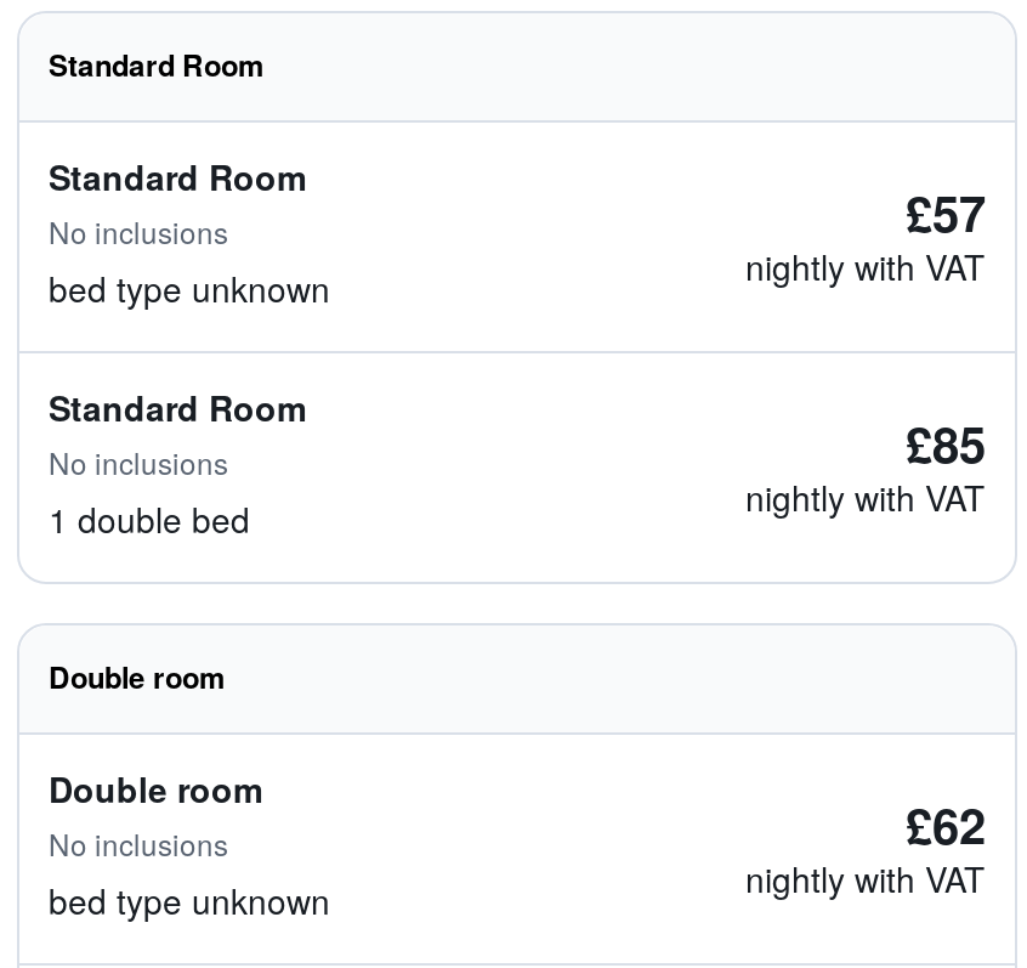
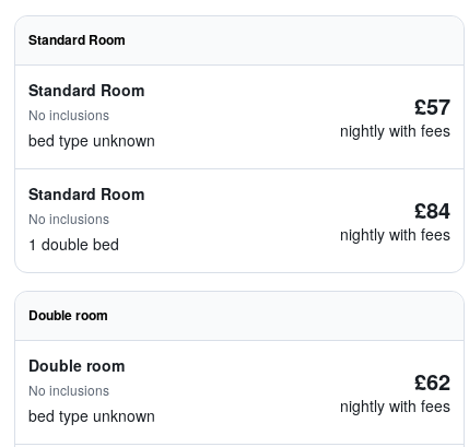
- nightly with VAT
+ nightly with fees

- £85
+ £84

- nightly with VAT
+ nightly with fees

- nightly with VAT
+ nightly with fees
